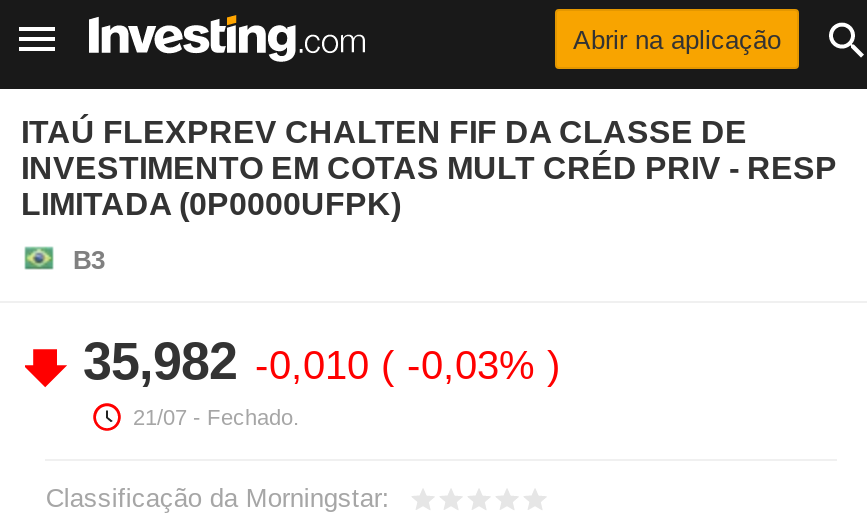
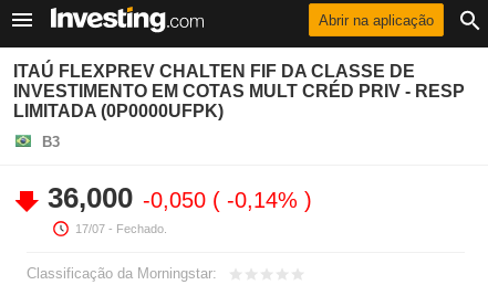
- 35,982 -0,010 -0,03%
+ 36,000 -0,050 -0,14%

- 21/07 - Fechado.
+ 17/07 - Fechado.
